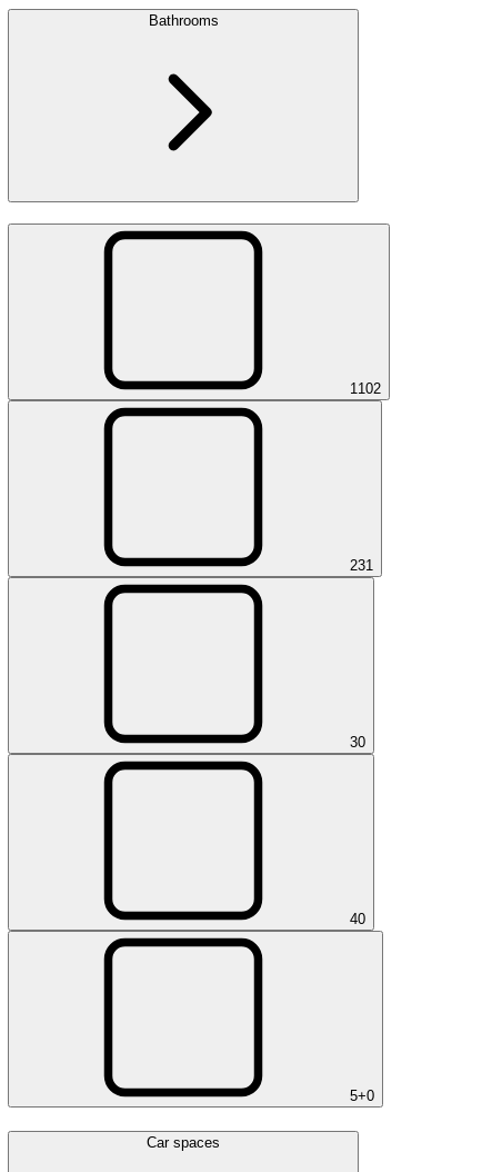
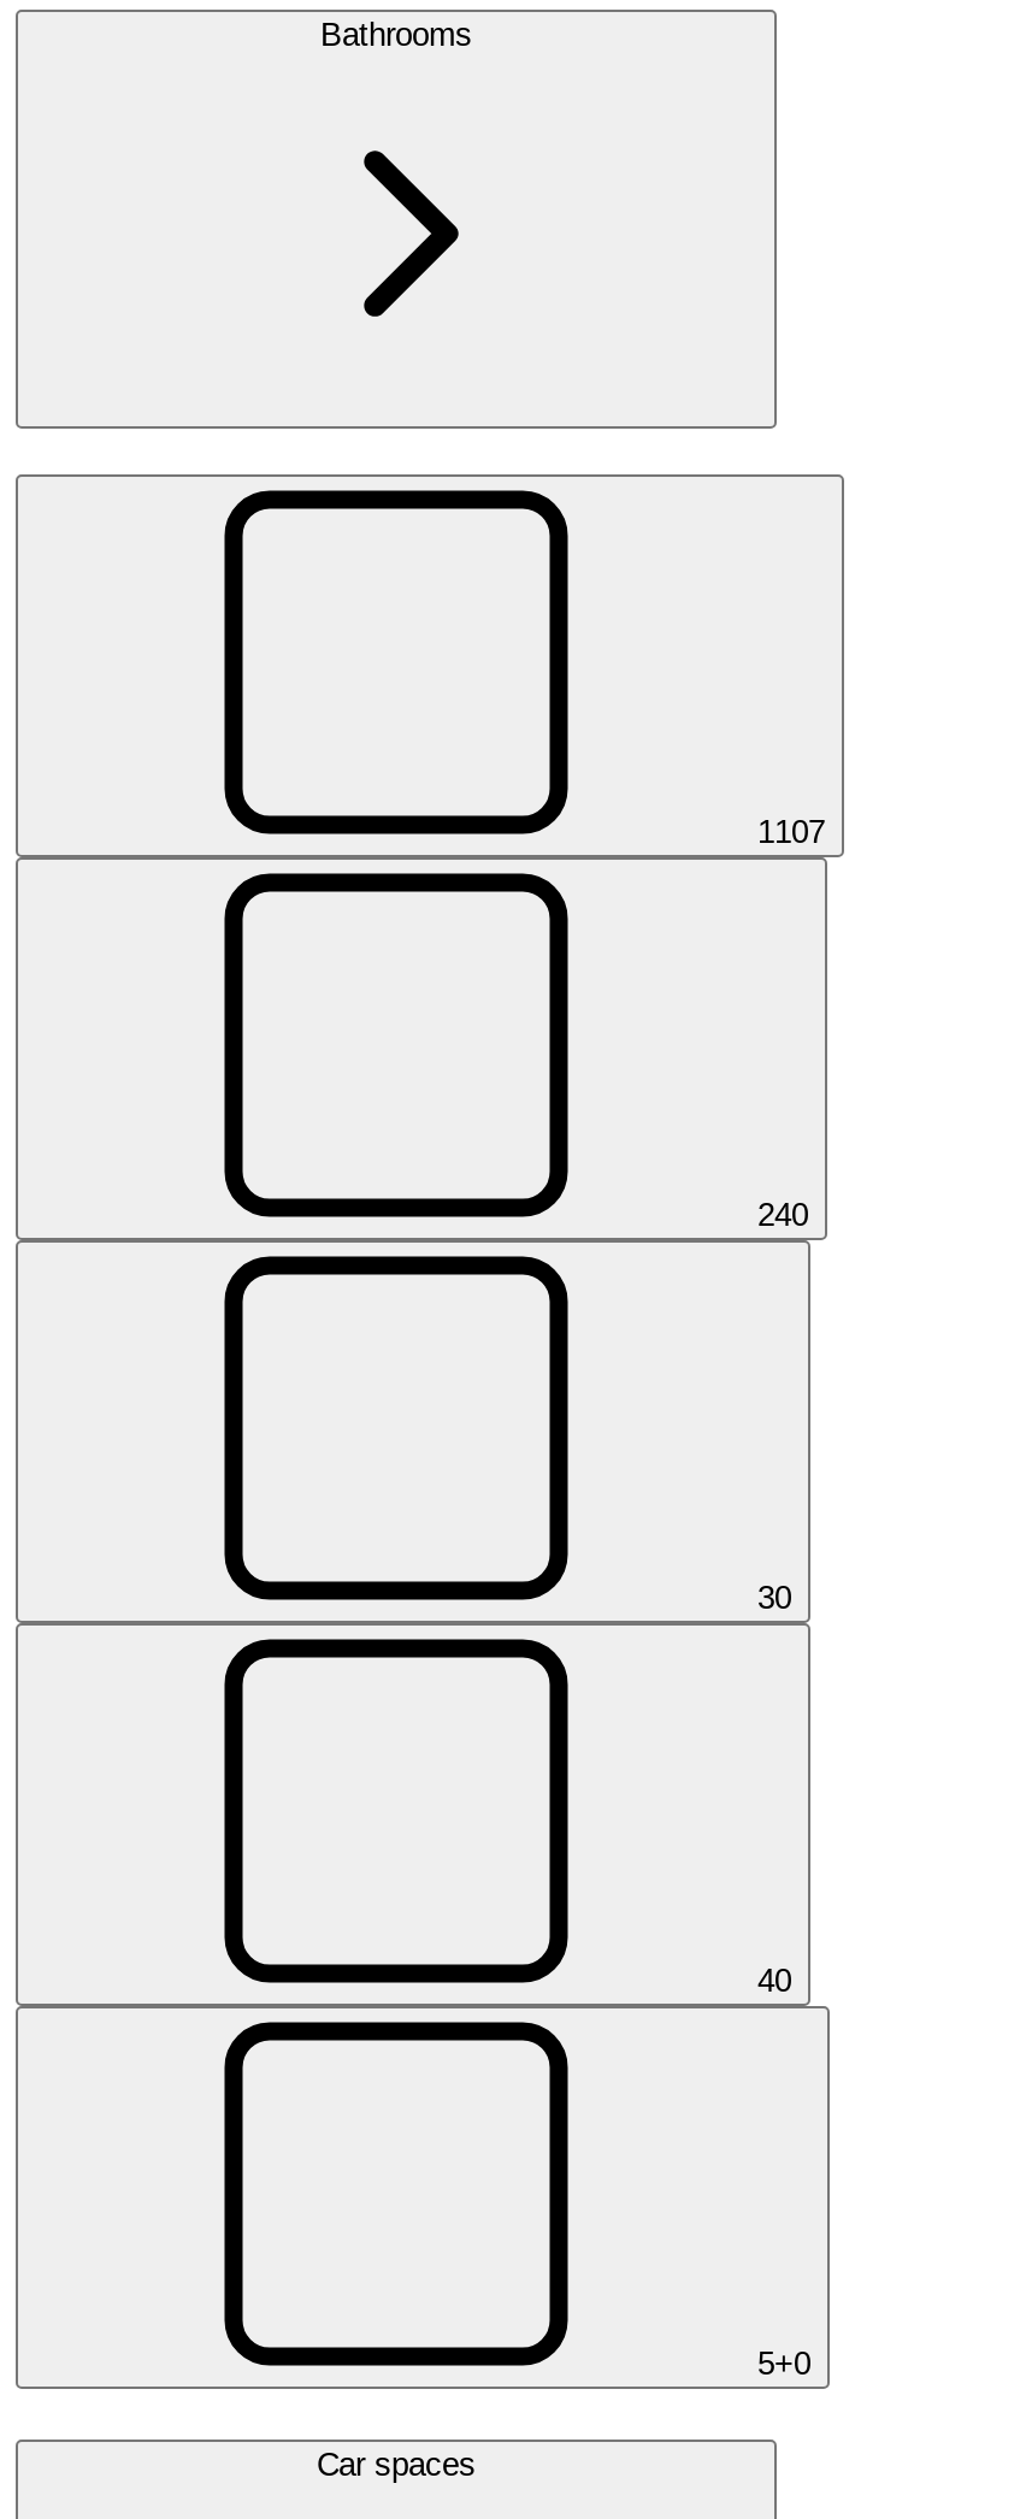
- 1102
+ 1107

- 231
+ 240
